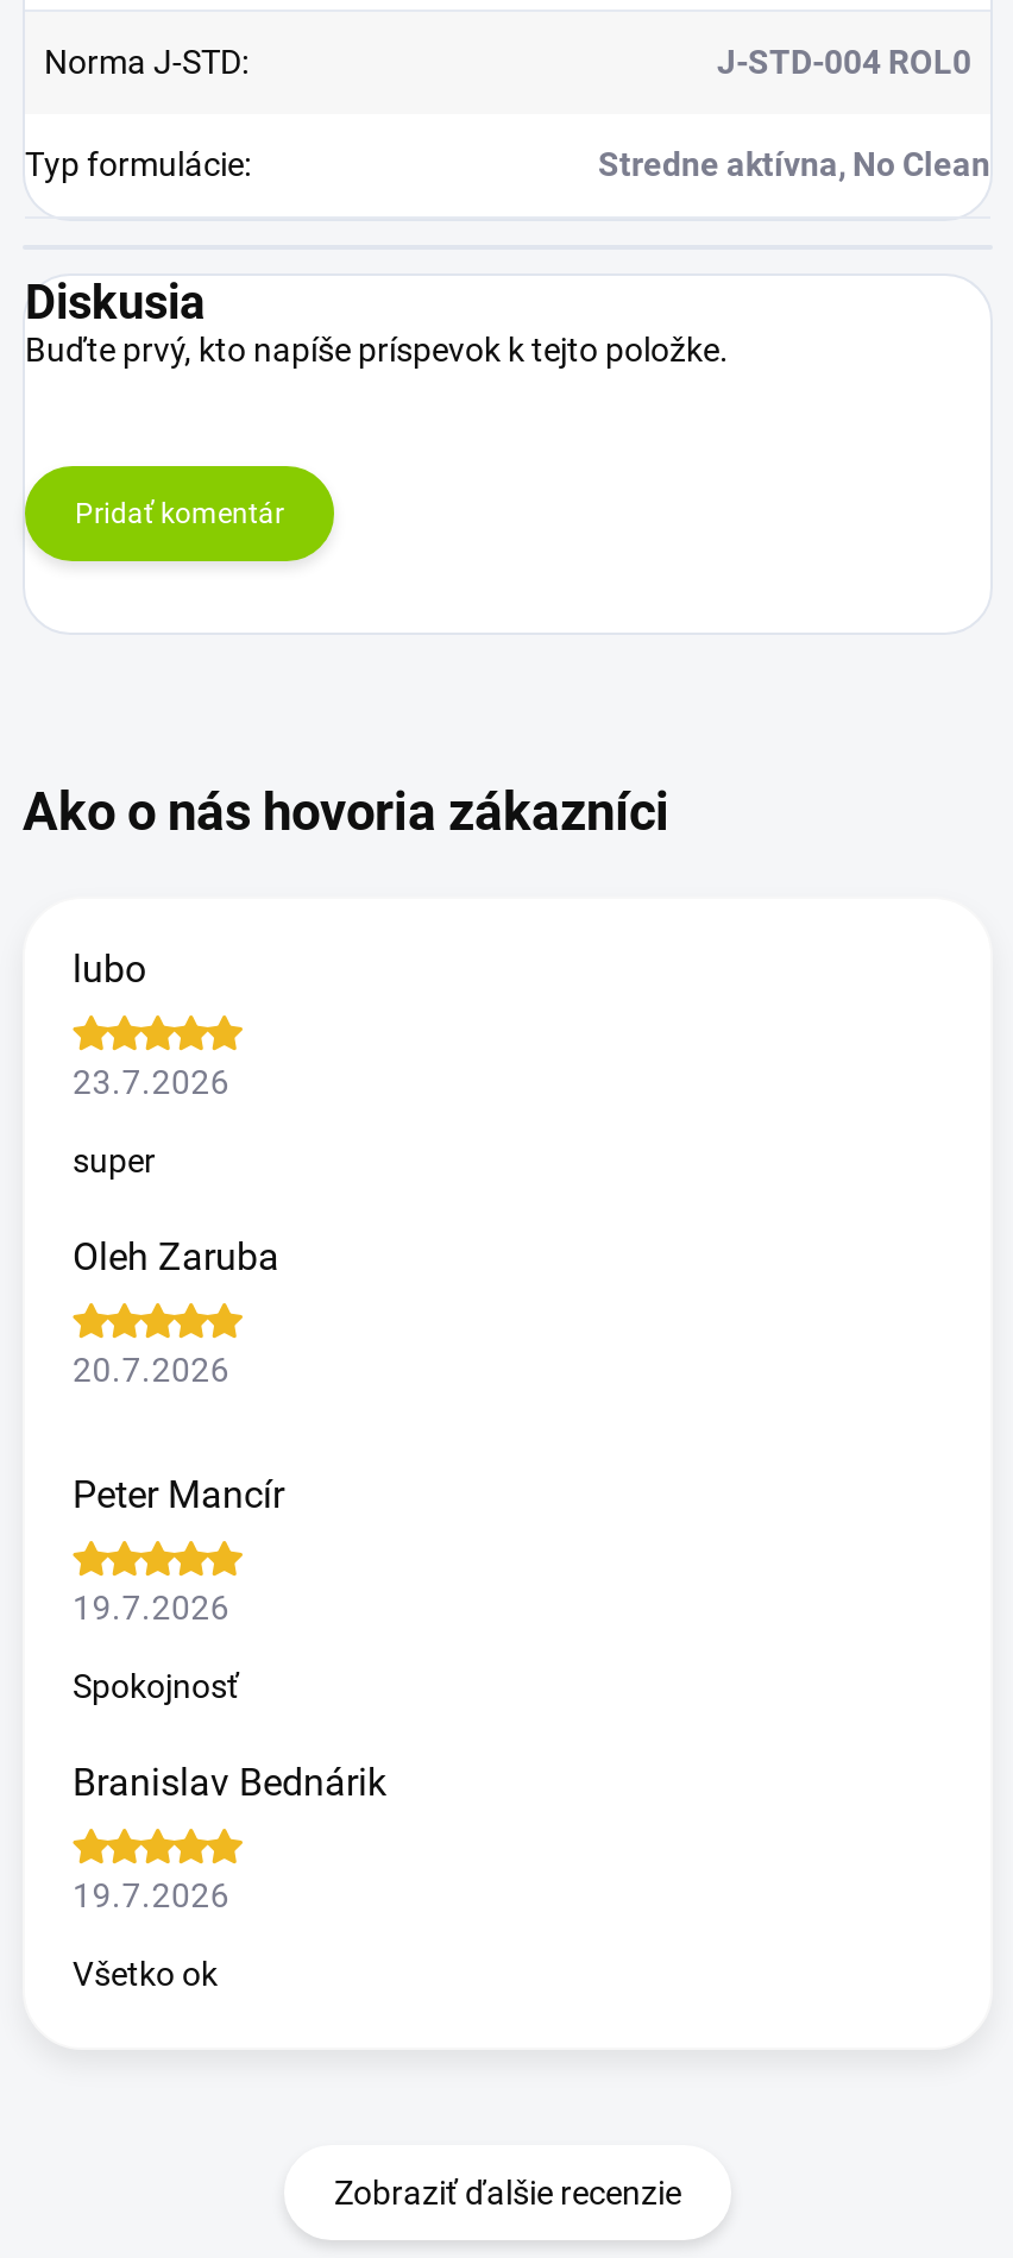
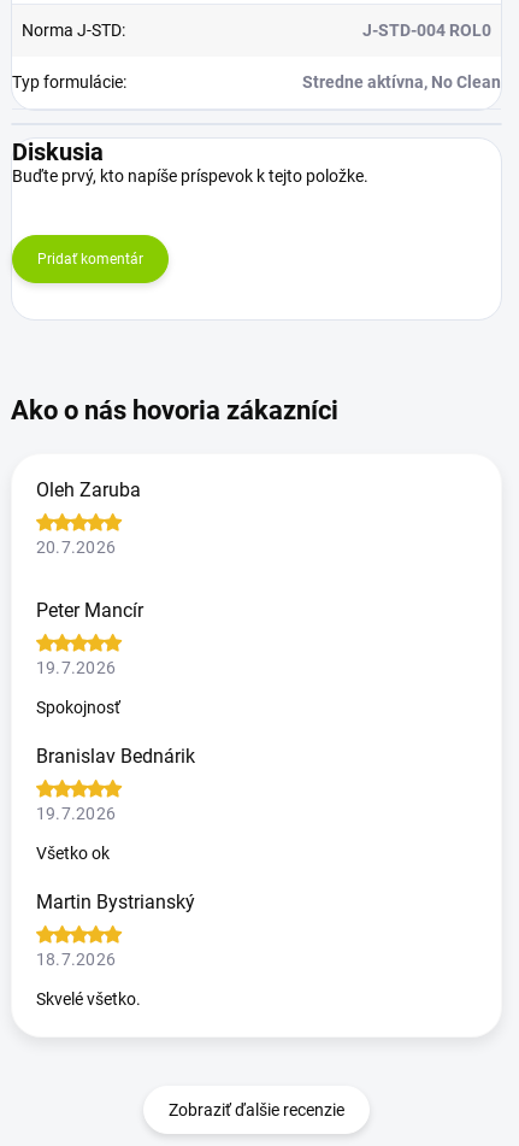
- lubo
- 23.7.2026
- super

moved up: Oleh Zaruba | 20.7.2026 | Peter Mancír | 19.7.2026 | Spokojnosť | Branislav Bednárik | 19.7.2026 | Všetko ok

+ Martin Bystrianský
+ 18.7.2026
+ Skvelé všetko.
